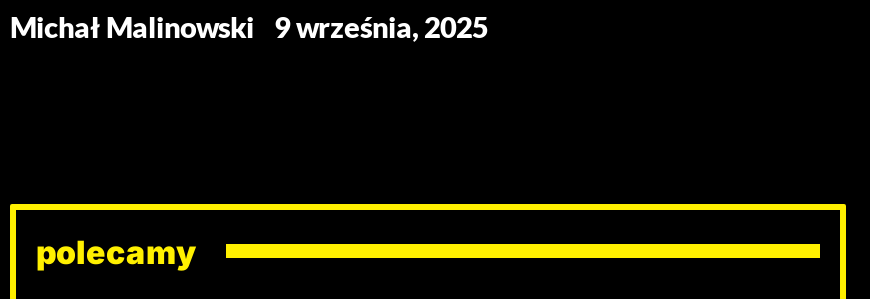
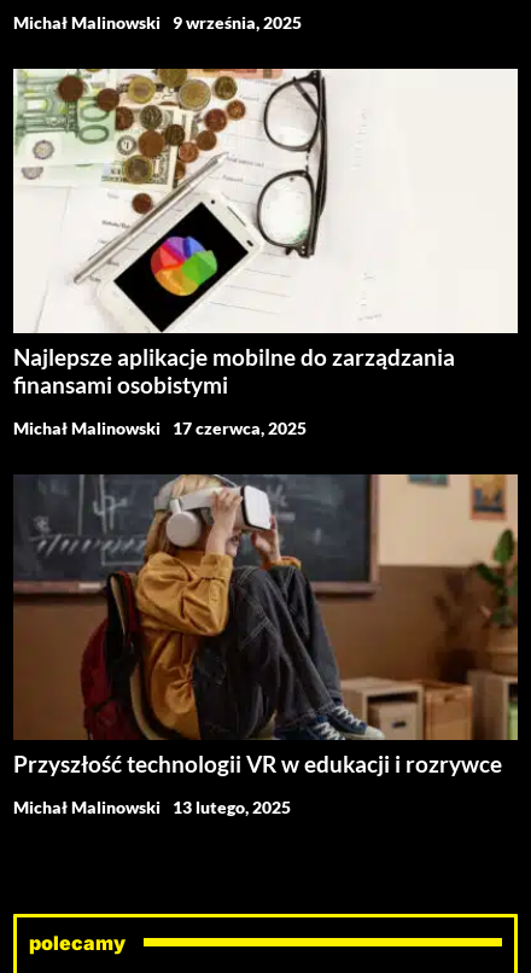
+ [image]
+ Najlepsze aplikacje mobilne do zarządzania
+ finansami osobistymi
+ Michał Malinowski 17 czerwca, 2025

+ [image]
+ Przyszłość technologii VR w edukacji i rozrywce
+ Michał Malinowski 13 lutego, 2025
